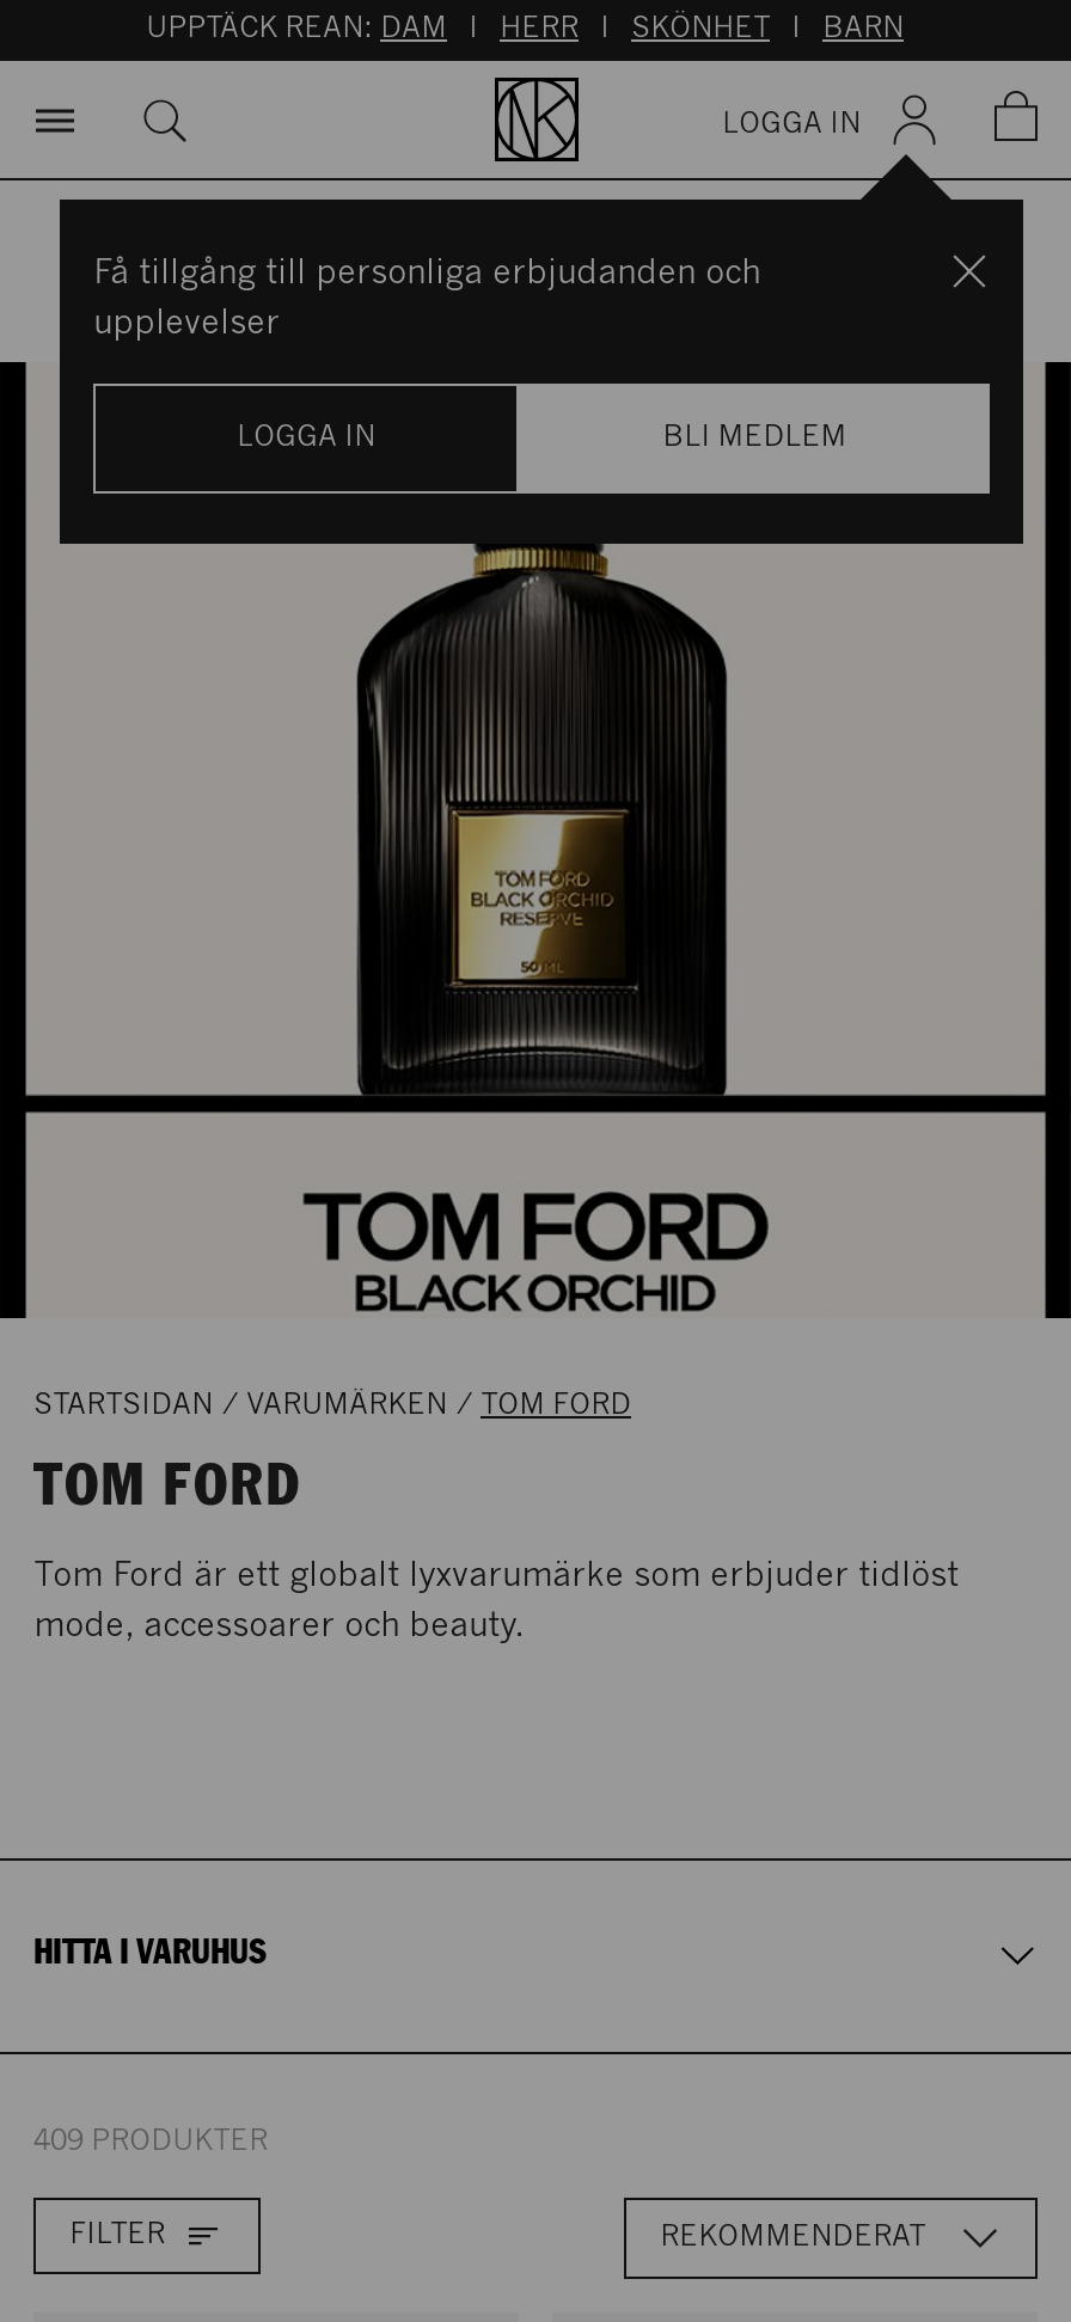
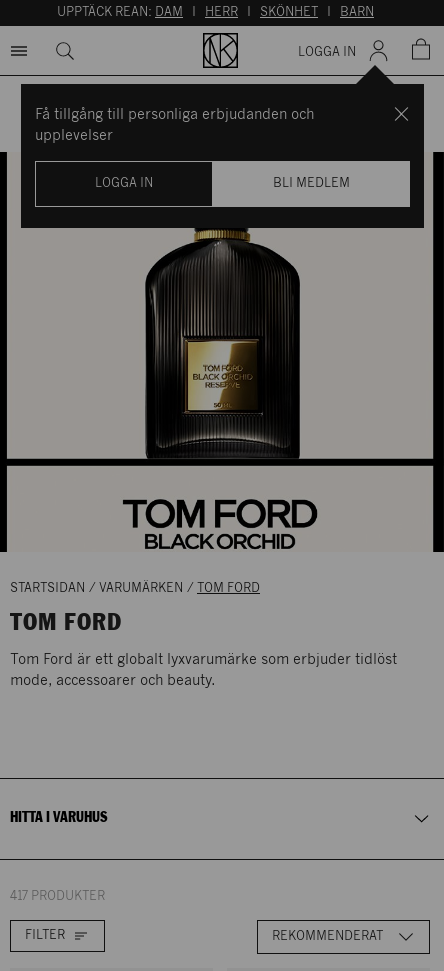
- 409 PRODUKTER
+ 417 PRODUKTER
